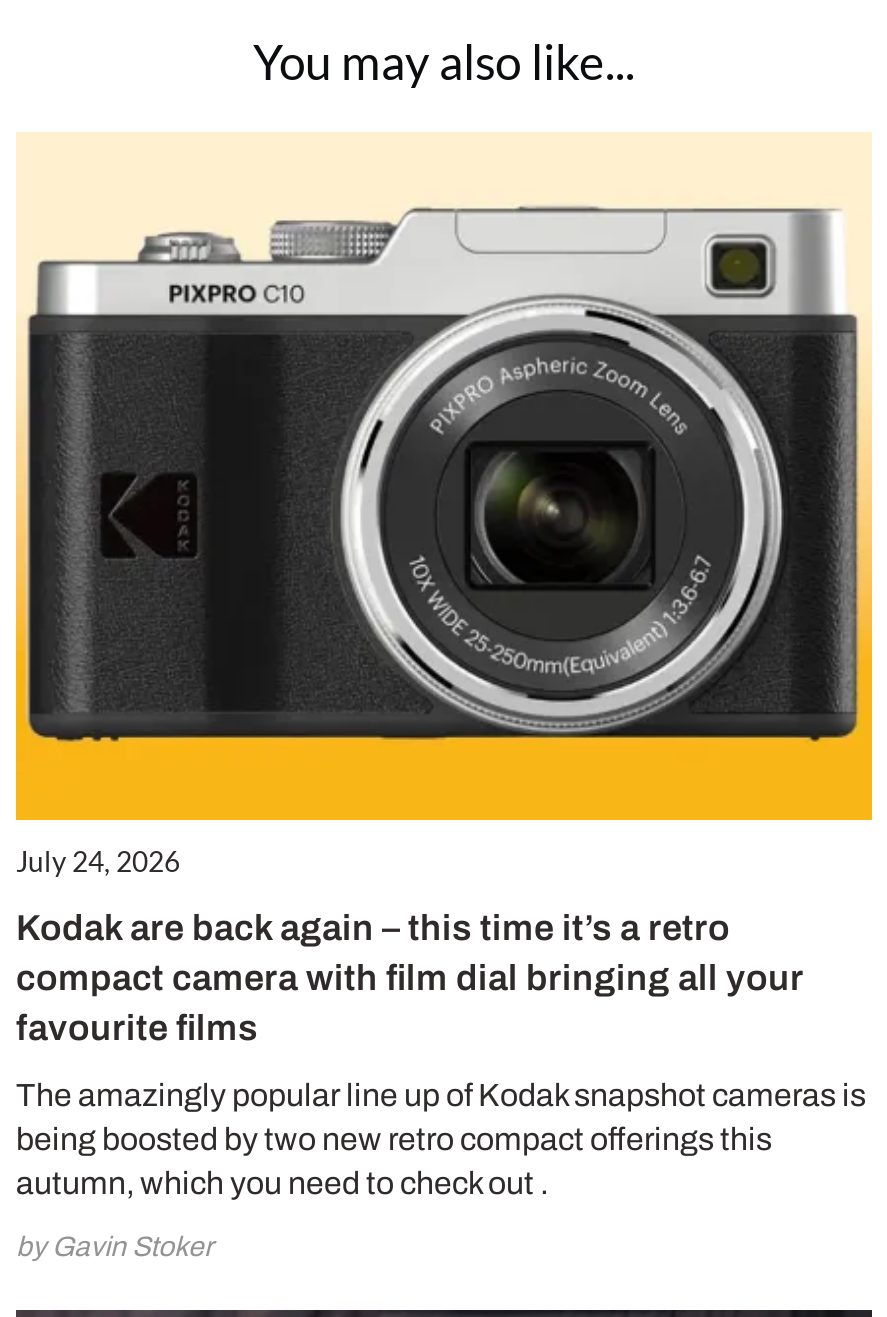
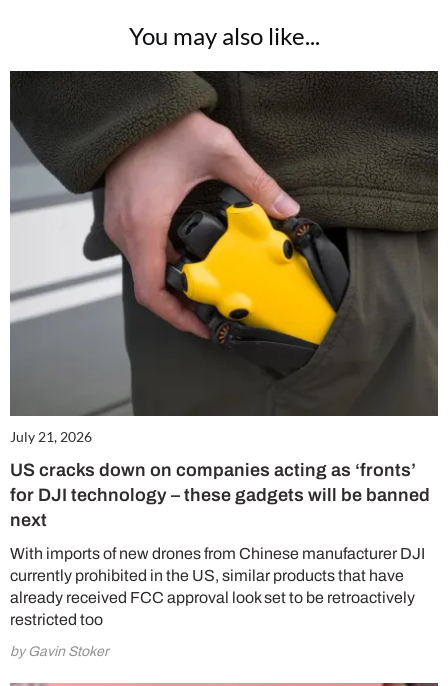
- [image]
- July 24, 2026
+ [image]
+ July 21, 2026

- Kodak are back again – this time it’s a retro
- compact camera with film dial bringing all your
- favourite films
+ US cracks down on companies acting as ‘fronts’
+ for DJI technology – these gadgets will be banned
+ next

- The amazingly popular line up of Kodak snapshot cameras is
- being boosted by two new retro compact offerings this
- autumn, which you need to check out .
+ With imports of new drones from Chinese manufacturer DJI
+ currently prohibited in the US, similar products that have
+ already received FCC approval look set to be retroactively
+ restricted too
